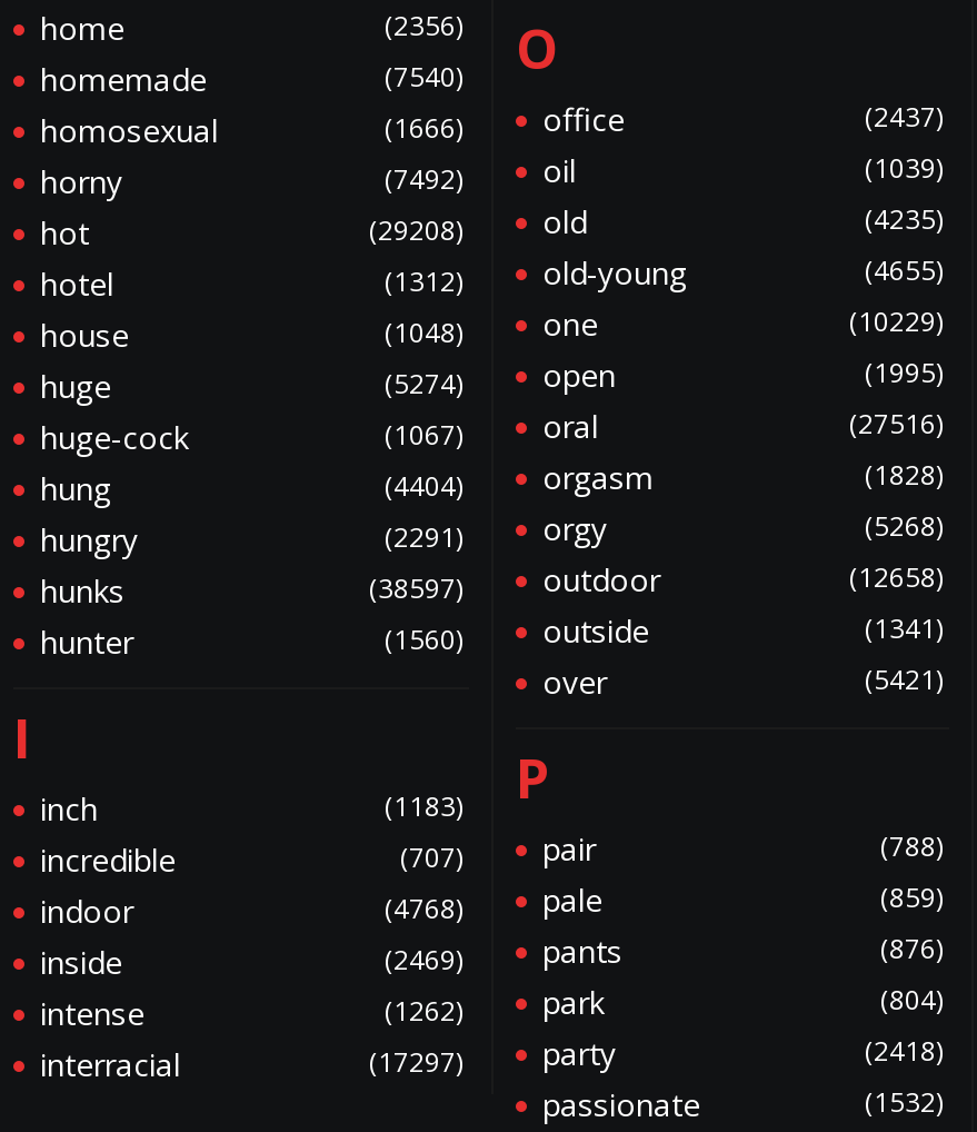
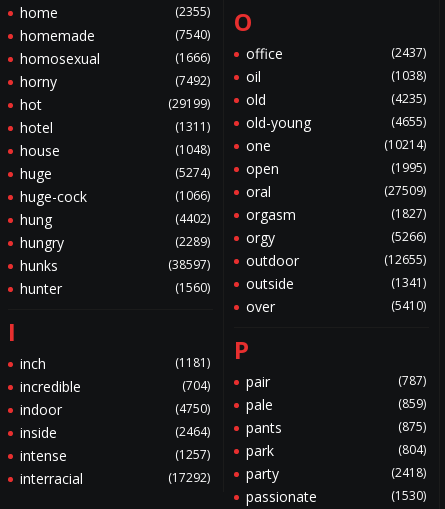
- (2356) (7540) O
+ (2355) (7540) O

- (1039)
+ (1038)

- (29208)
+ (29199)

- (1312)
+ (1311)

- (10229)
+ (10214)

- (1067)
+ (1066)

- (27516)
+ (27509)

- (4404)
+ (4402)

- (1828)
+ (1827)

- (2291)
+ (2289)

- (5268)
+ (5266)

- (12658)
+ (12655)

- (5421)
+ (5410)

- (1183) P
+ (1181) P

- (707)
+ (704)

- (788)
+ (787)

- (4768)
+ (4750)

- (2469)
+ (2464)

- (876)
+ (875)

- (1262)
+ (1257)

- (17297)
+ (17292)

- (1532)
+ (1530)
